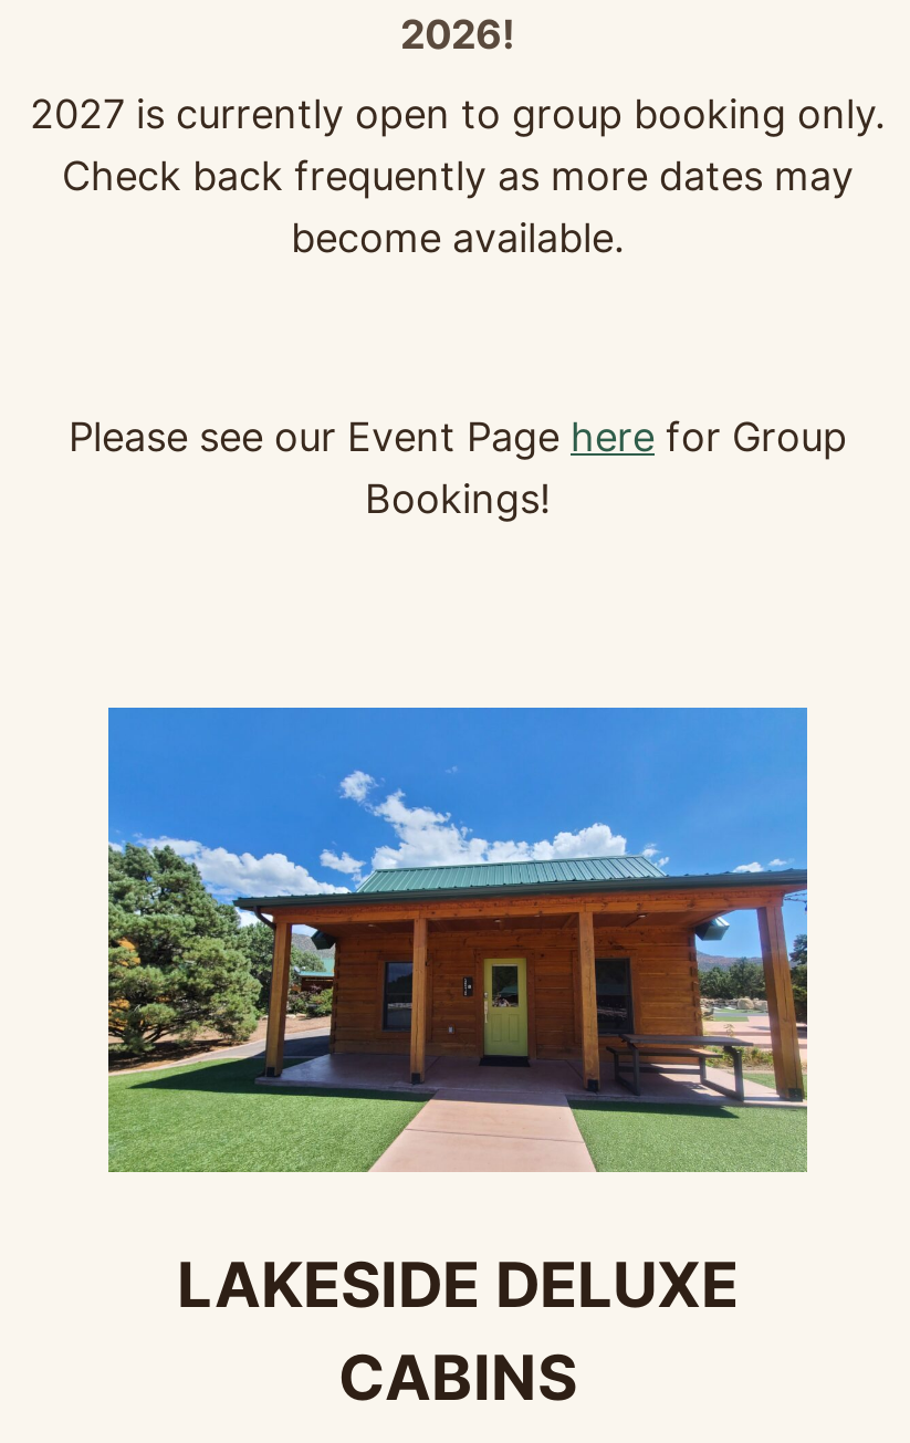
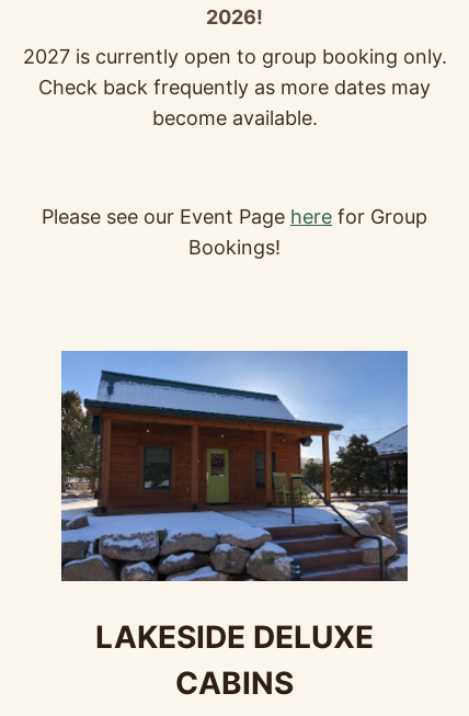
- [image]
+ [image]
